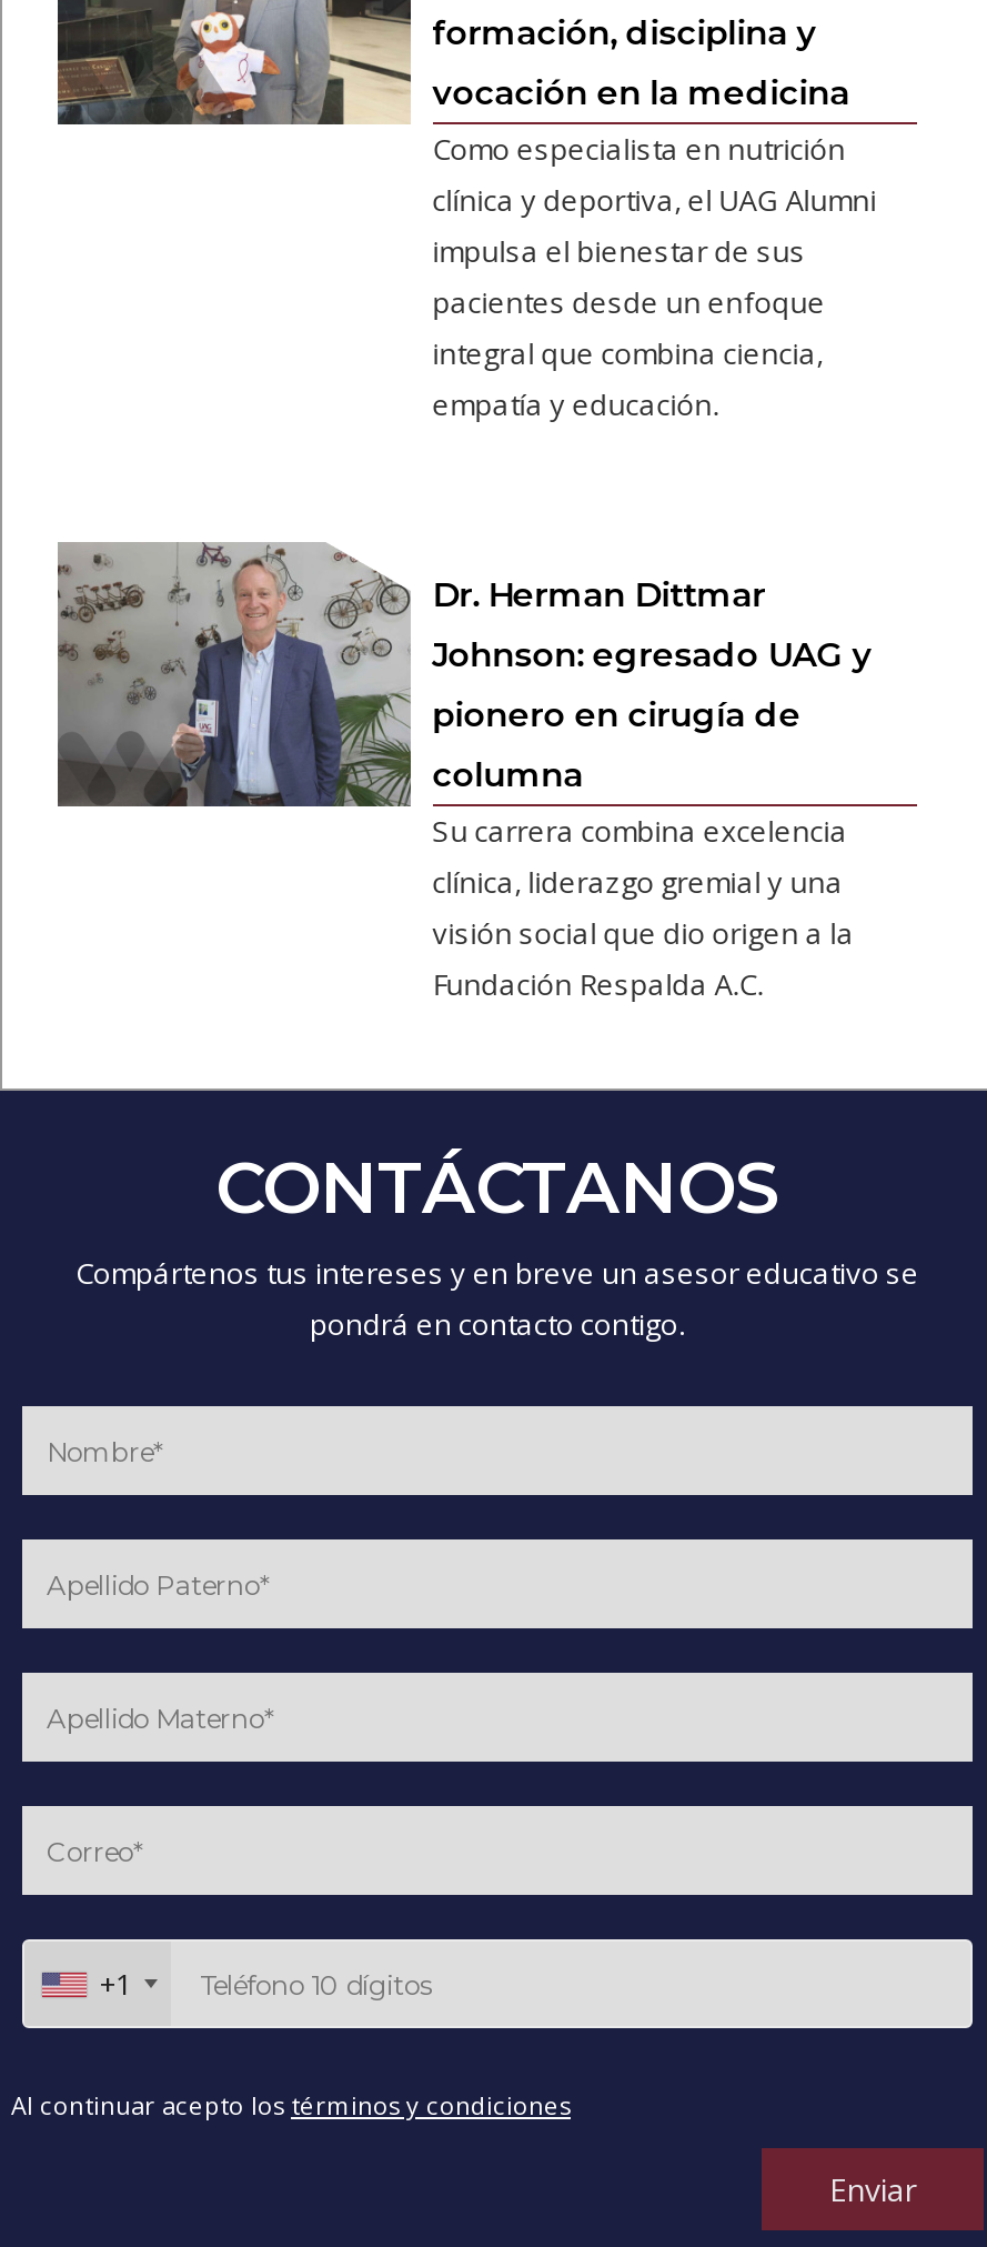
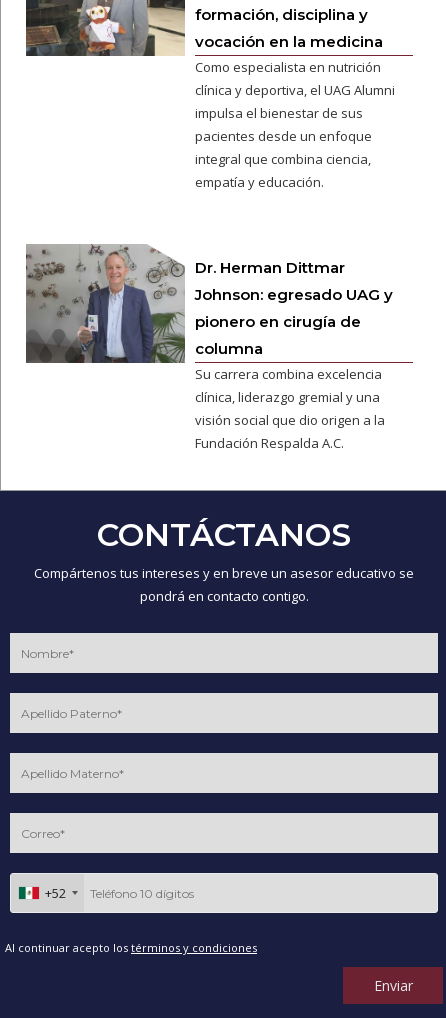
- +1
+ +52
